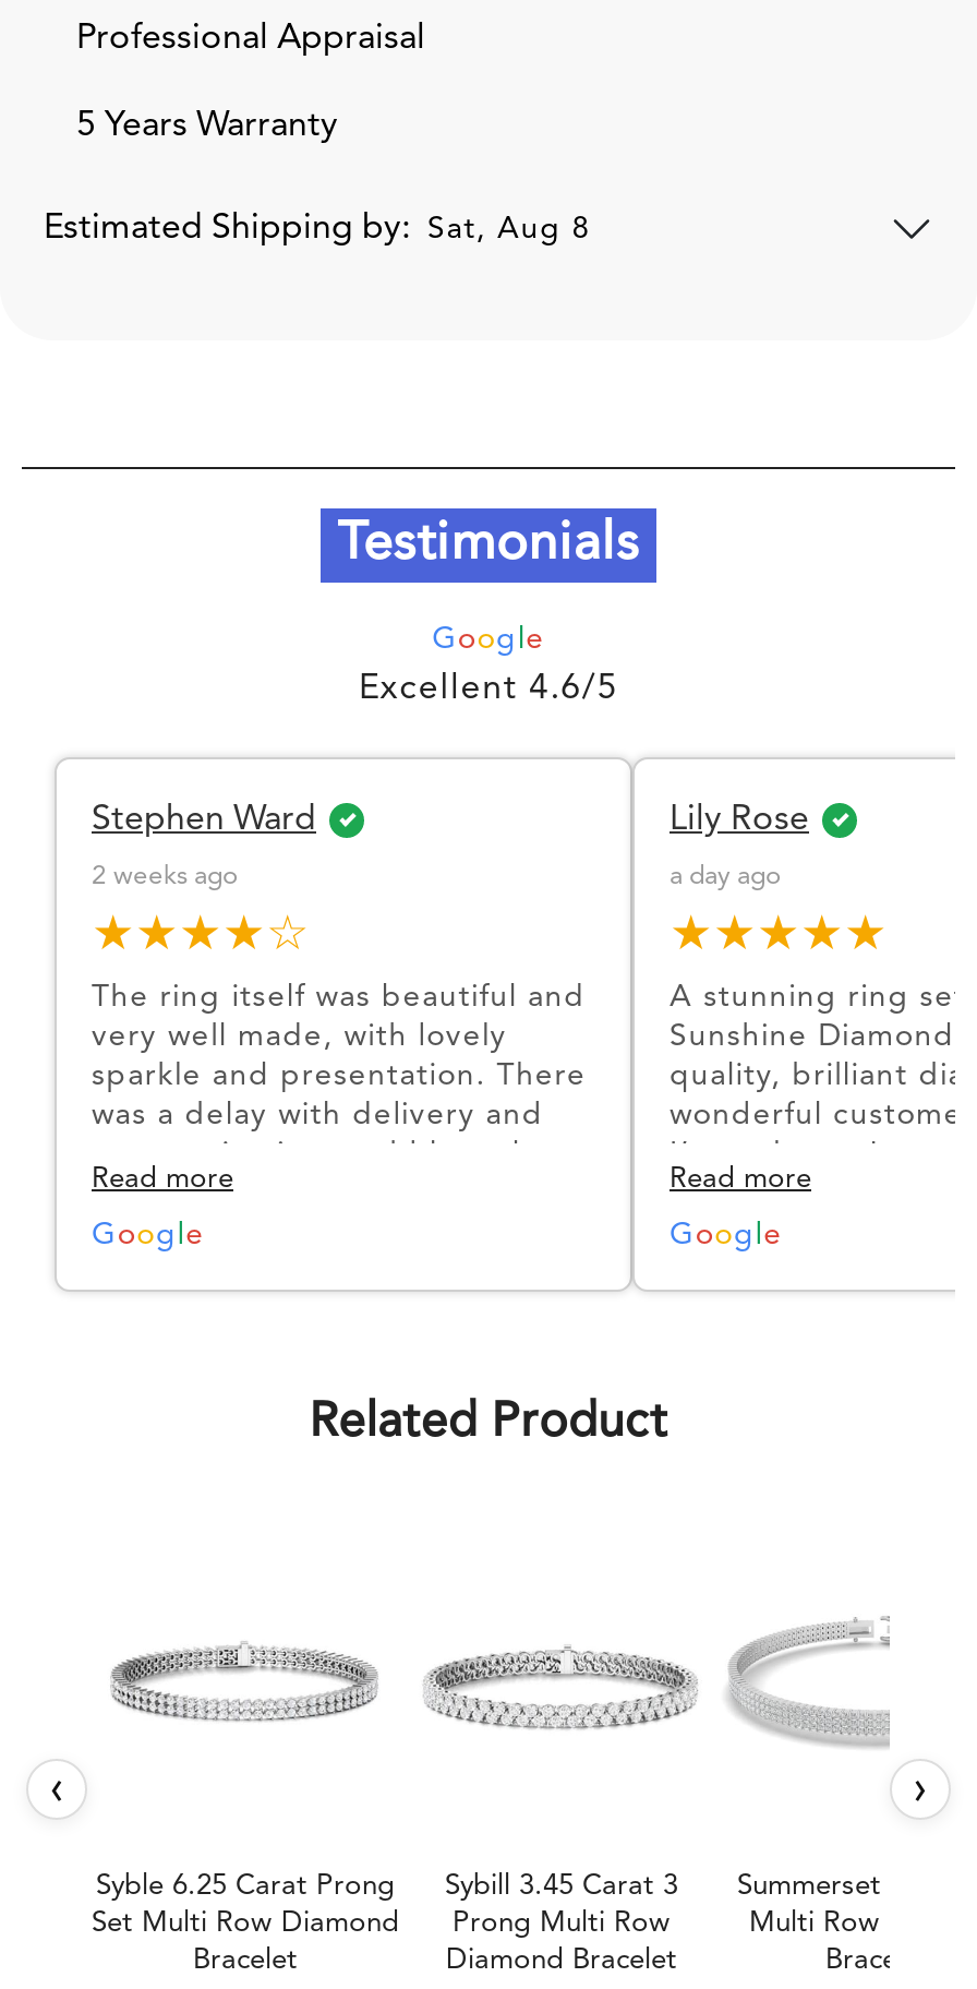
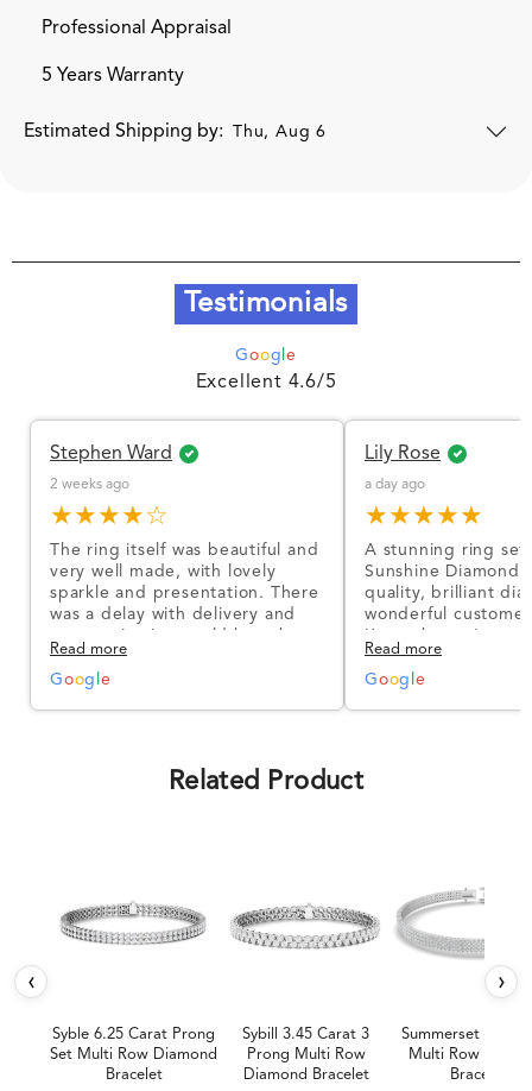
- Estimated Shipping by: Sat, Aug 8
+ Estimated Shipping by: Thu, Aug 6
